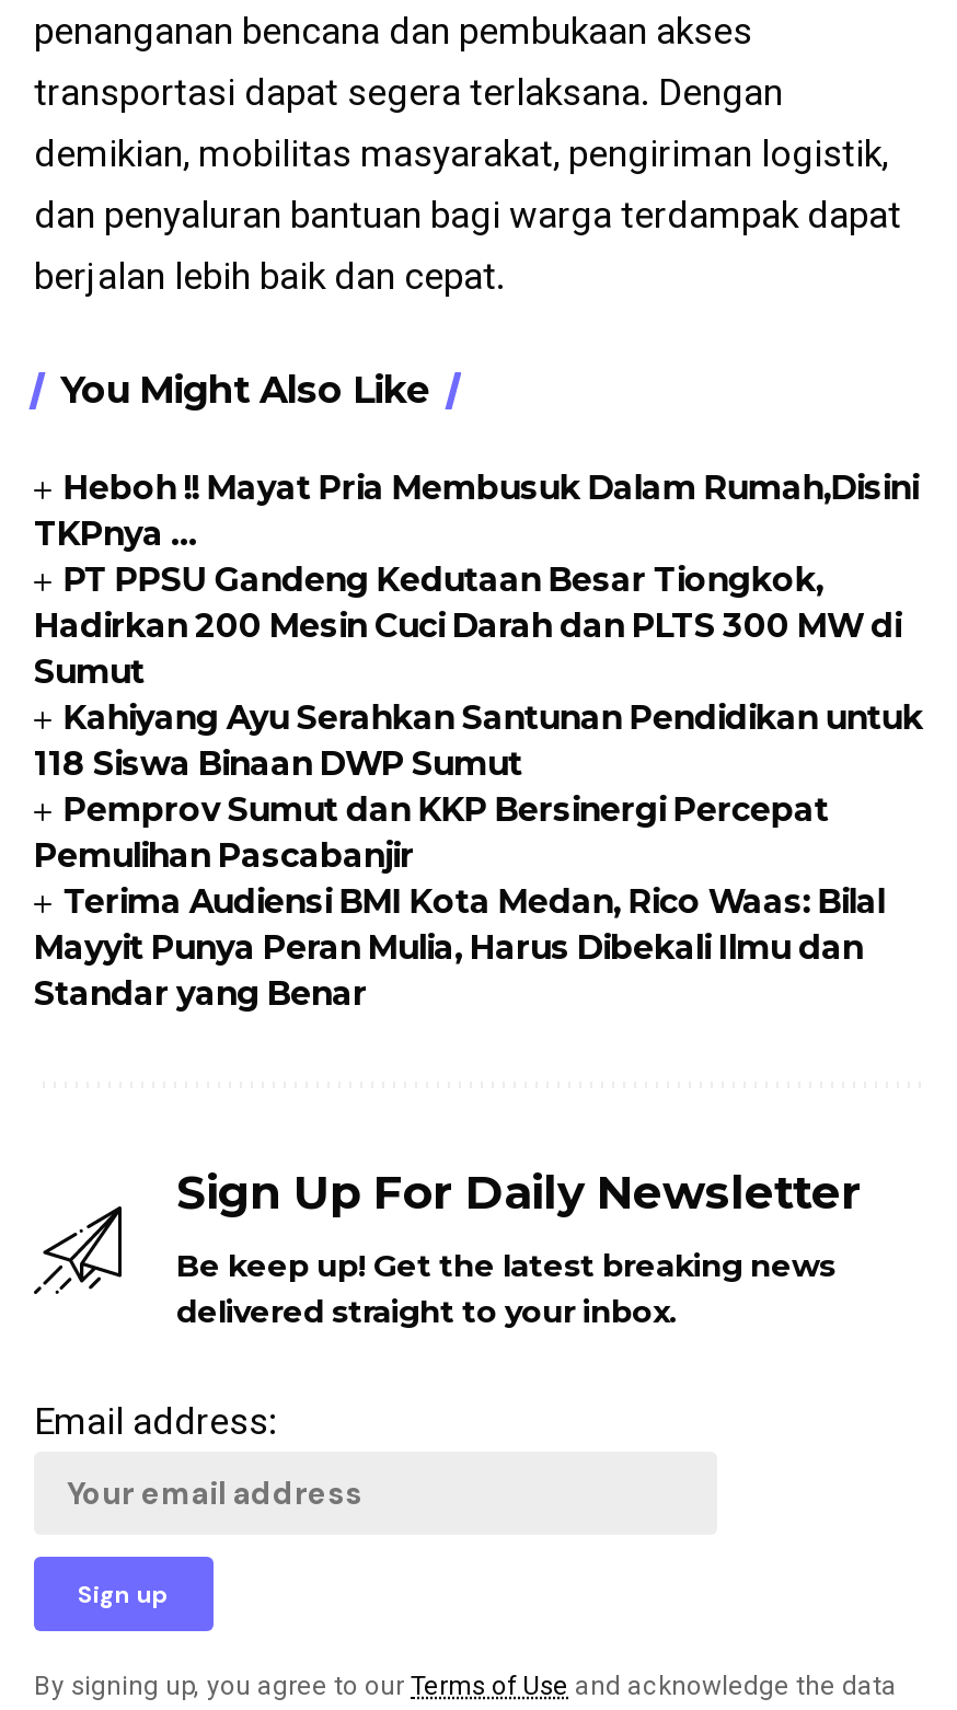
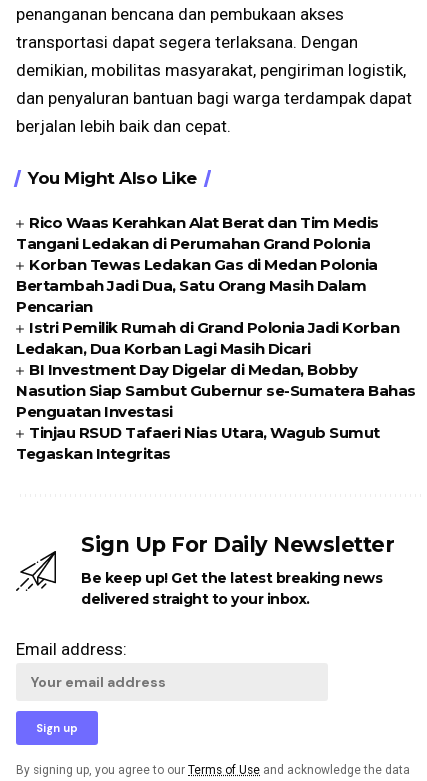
- Heboh !! Mayat Pria Membusuk Dalam Rumah,Disini
- TKPnya …
- PT PPSU Gandeng Kedutaan Besar Tiongkok,
- Hadirkan 200 Mesin Cuci Darah dan PLTS 300 MW di
- Sumut
- Kahiyang Ayu Serahkan Santunan Pendidikan untuk
- 118 Siswa Binaan DWP Sumut
- Pemprov Sumut dan KKP Bersinergi Percepat
- Pemulihan Pascabanjir
- Terima Audiensi BMI Kota Medan, Rico Waas: Bilal
- Mayyit Punya Peran Mulia, Harus Dibekali Ilmu dan
- Standar yang Benar
+ Rico Waas Kerahkan Alat Berat dan Tim Medis
+ Tangani Ledakan di Perumahan Grand Polonia
+ Korban Tewas Ledakan Gas di Medan Polonia
+ Bertambah Jadi Dua, Satu Orang Masih Dalam
+ Pencarian
+ Istri Pemilik Rumah di Grand Polonia Jadi Korban
+ Ledakan, Dua Korban Lagi Masih Dicari
+ BI Investment Day Digelar di Medan, Bobby
+ Nasution Siap Sambut Gubernur se-Sumatera Bahas
+ Penguatan Investasi
+ Tinjau RSUD Tafaeri Nias Utara, Wagub Sumut
+ Tegaskan Integritas
